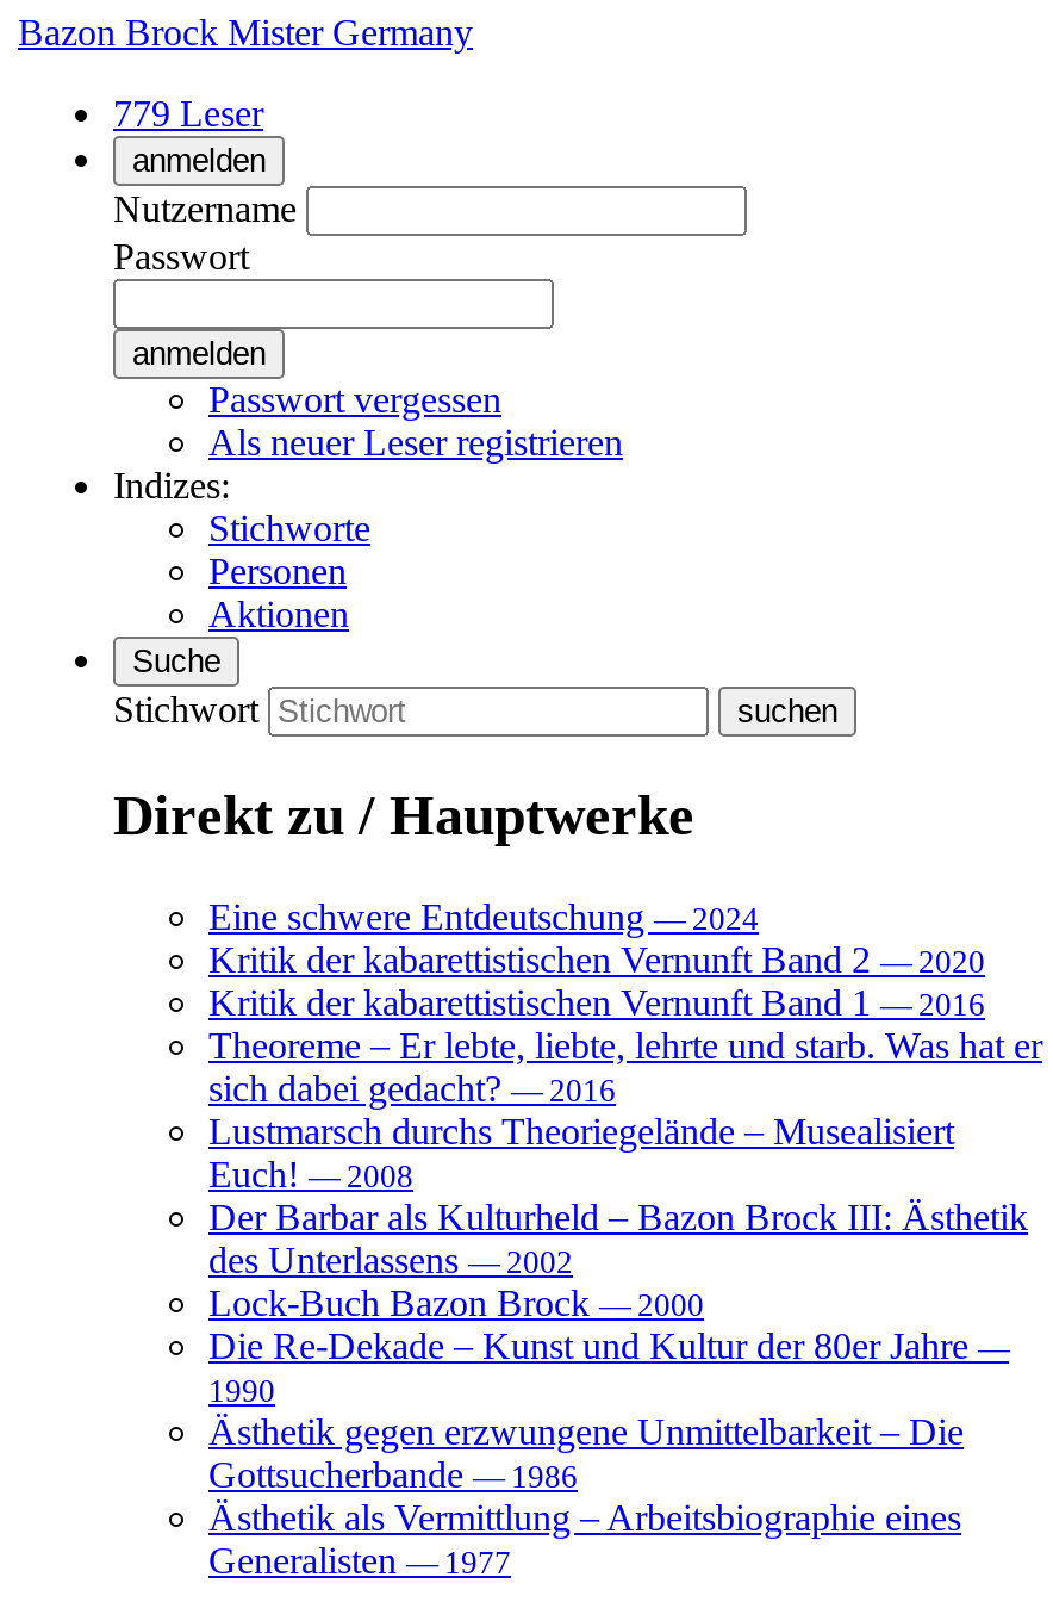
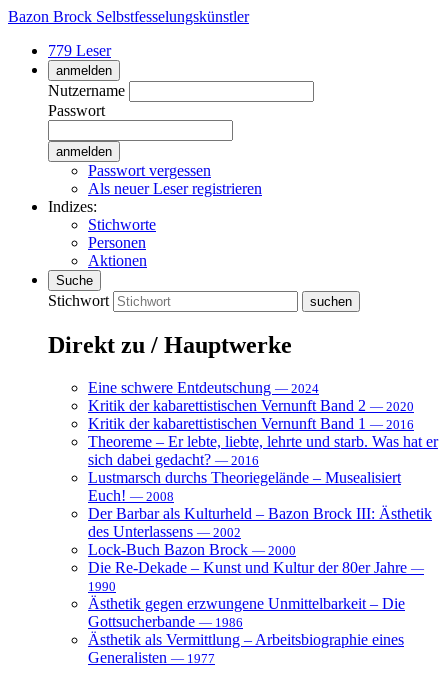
- Bazon Brock Mister Germany
+ Bazon Brock Selbstfesselungskünstler
